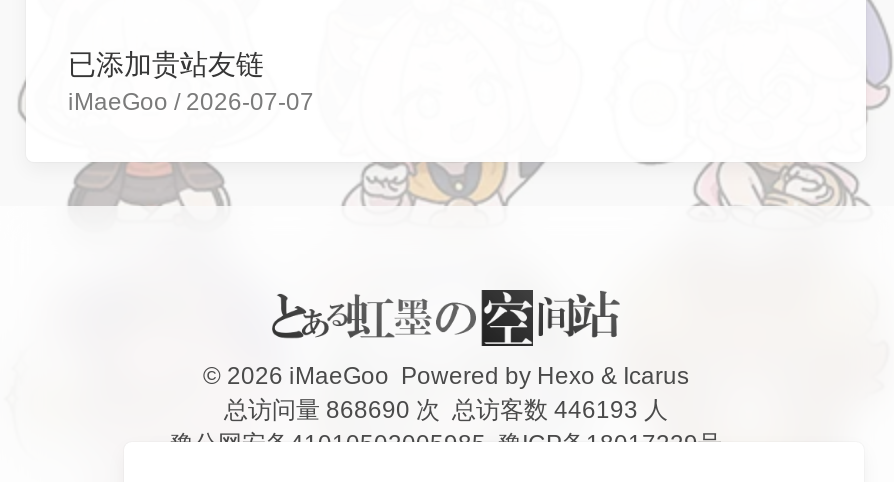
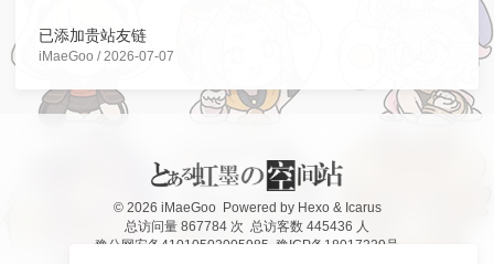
- 总访问量868690次 总访客数446193人
+ 总访问量867784次 总访客数445436人
